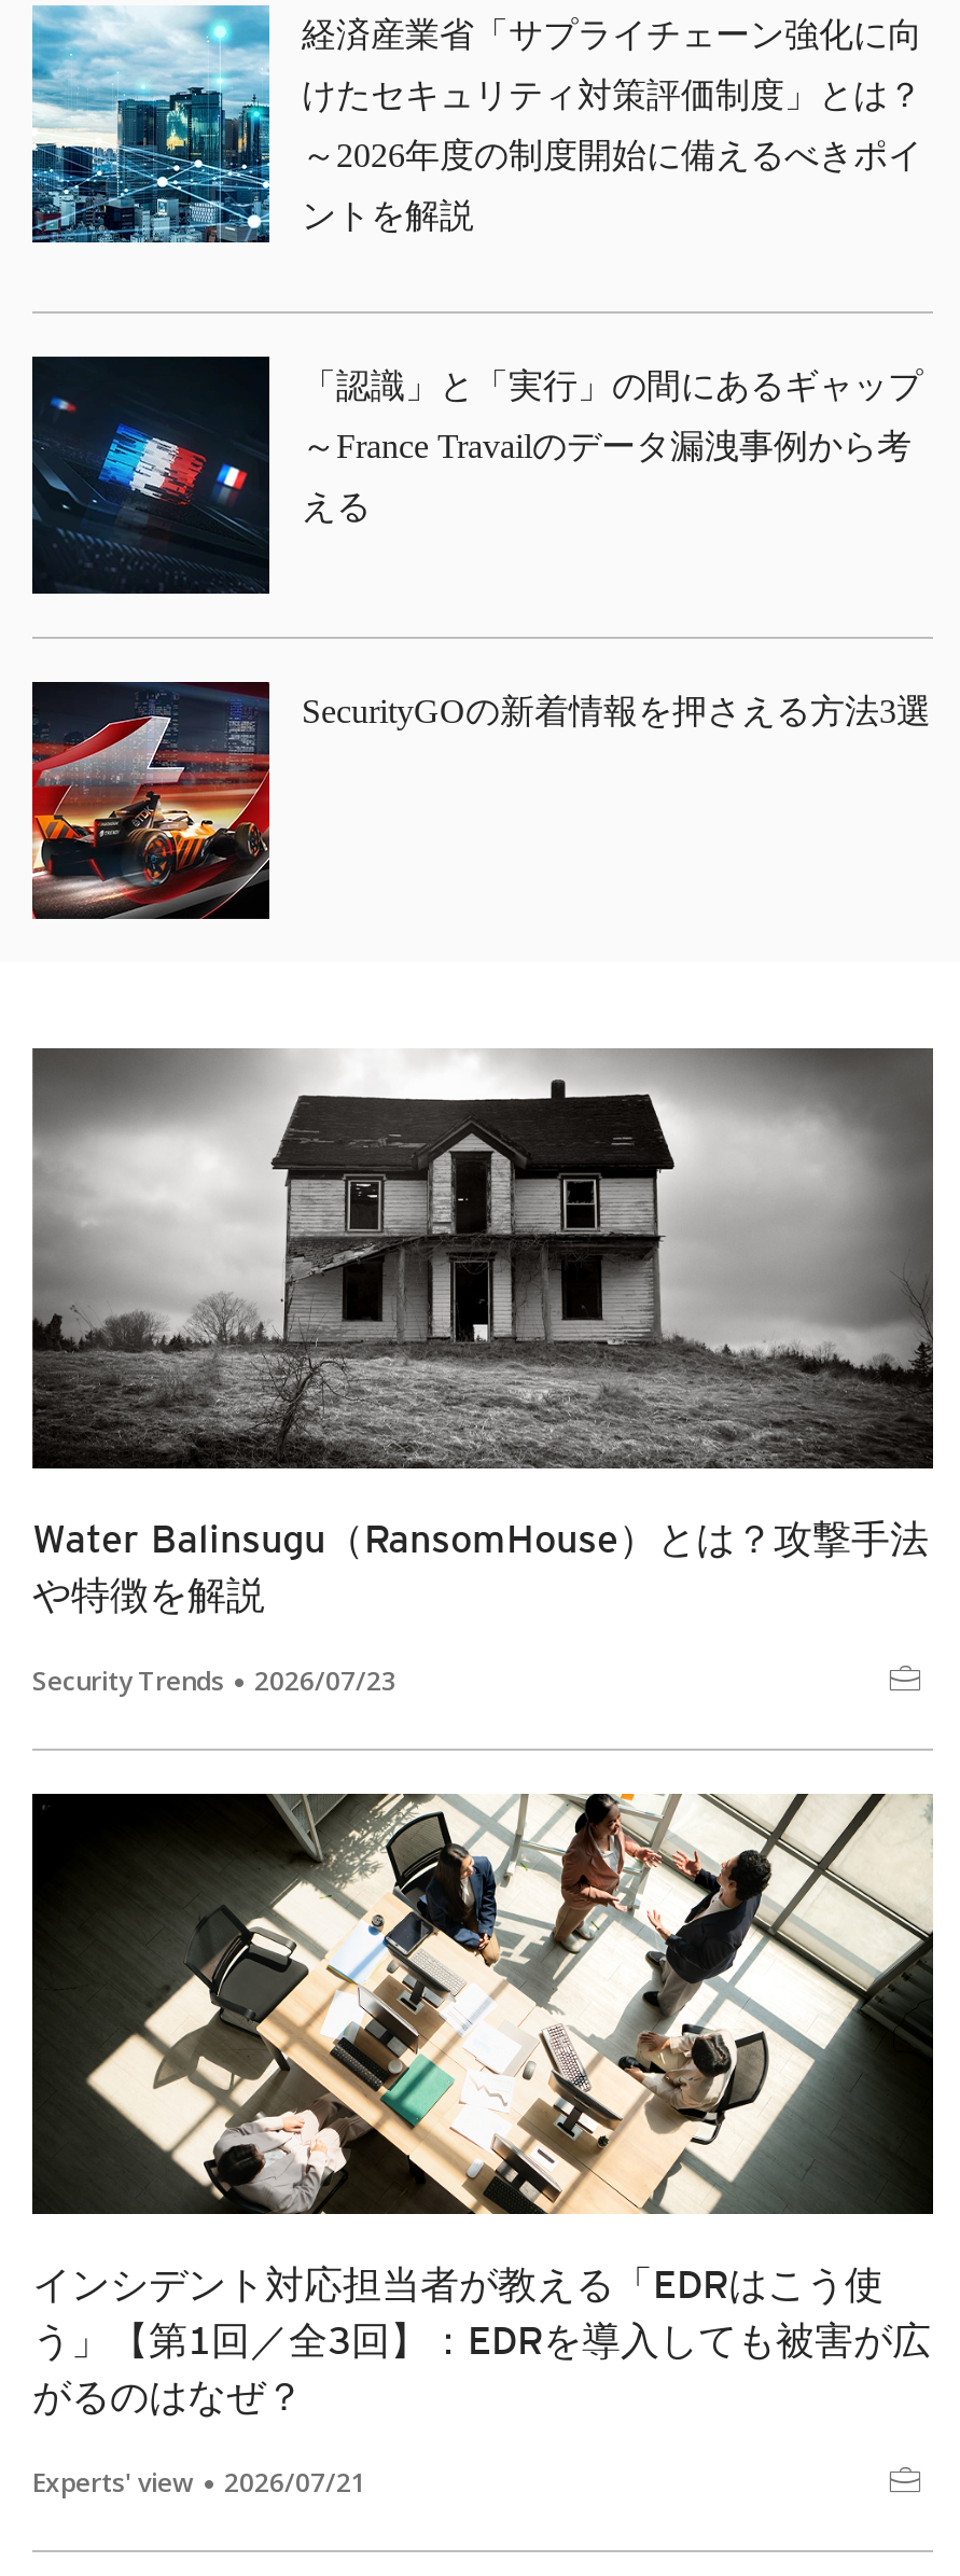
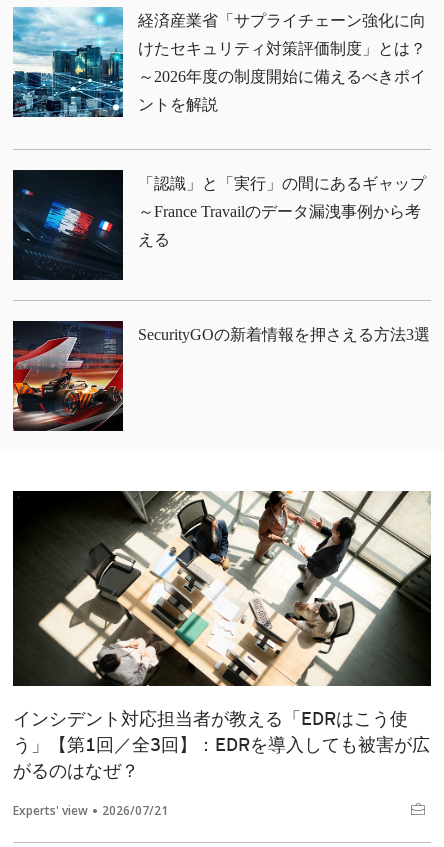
- [image]
- Water Balinsugu（RansomHouse）とは？攻撃手法
- や特徴を解説
- Security Trends
- 2026/07/23
